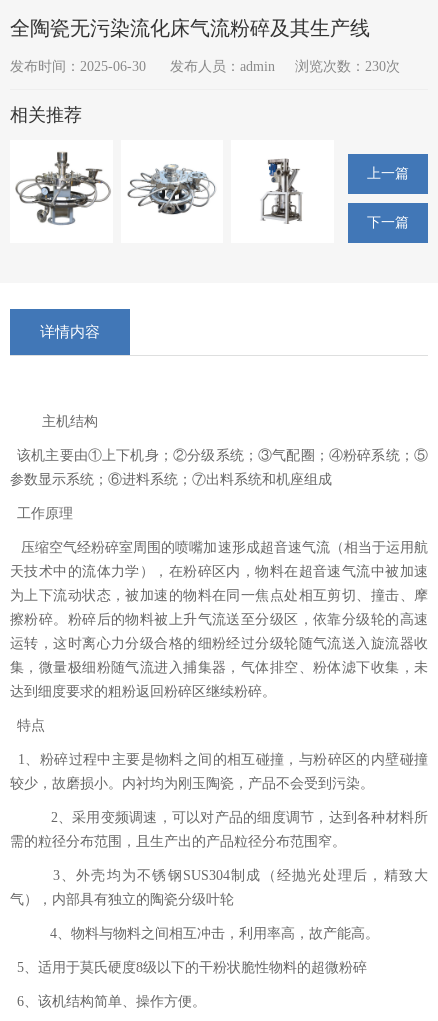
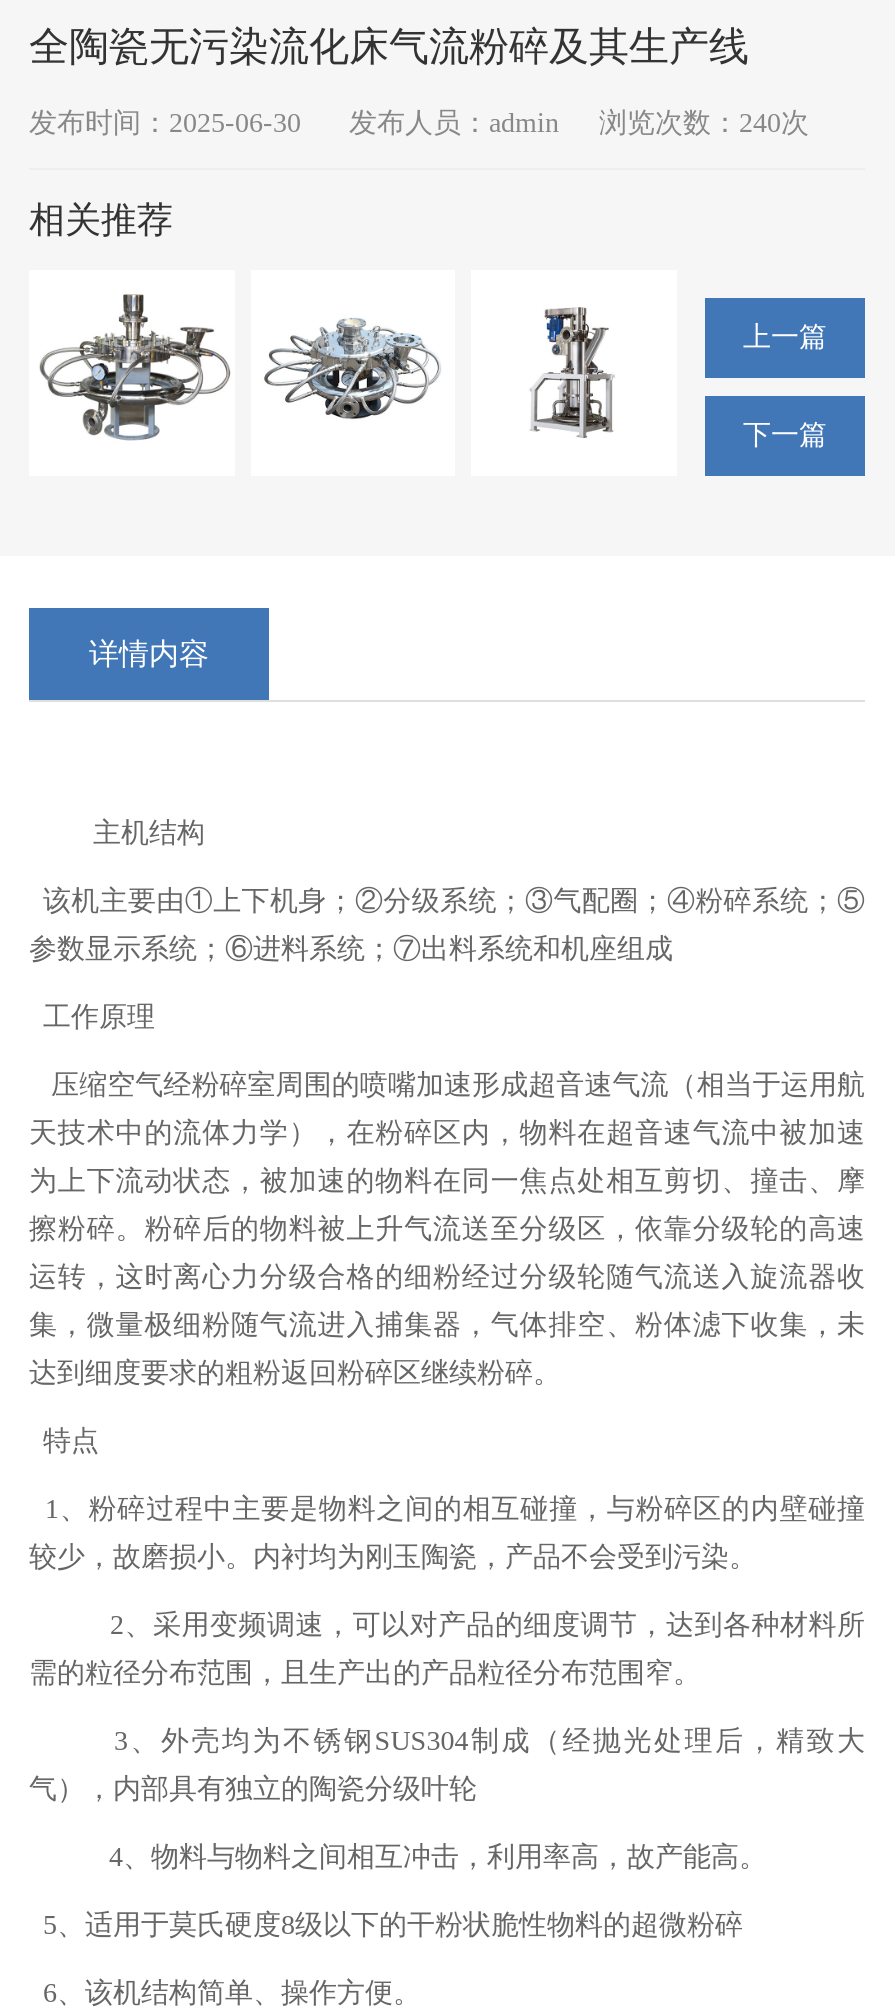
- 发布时间：2025-06-30 发布人员：admin 浏览次数：230次
+ 发布时间：2025-06-30 发布人员：admin 浏览次数：240次
